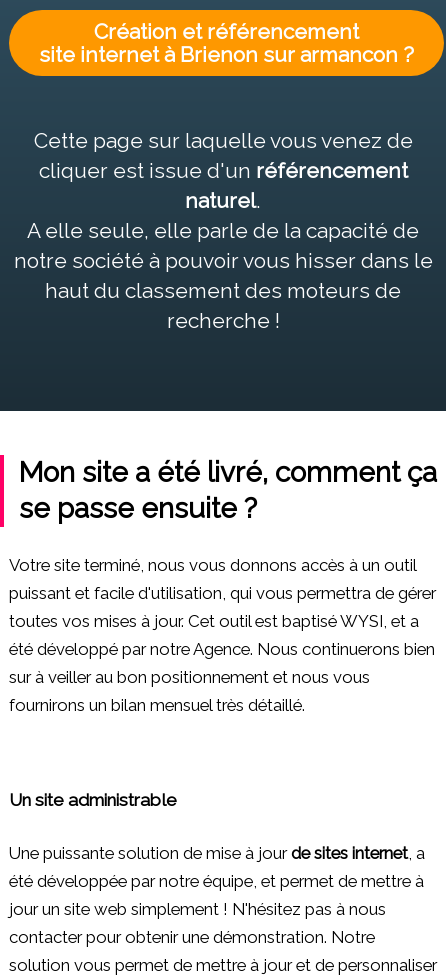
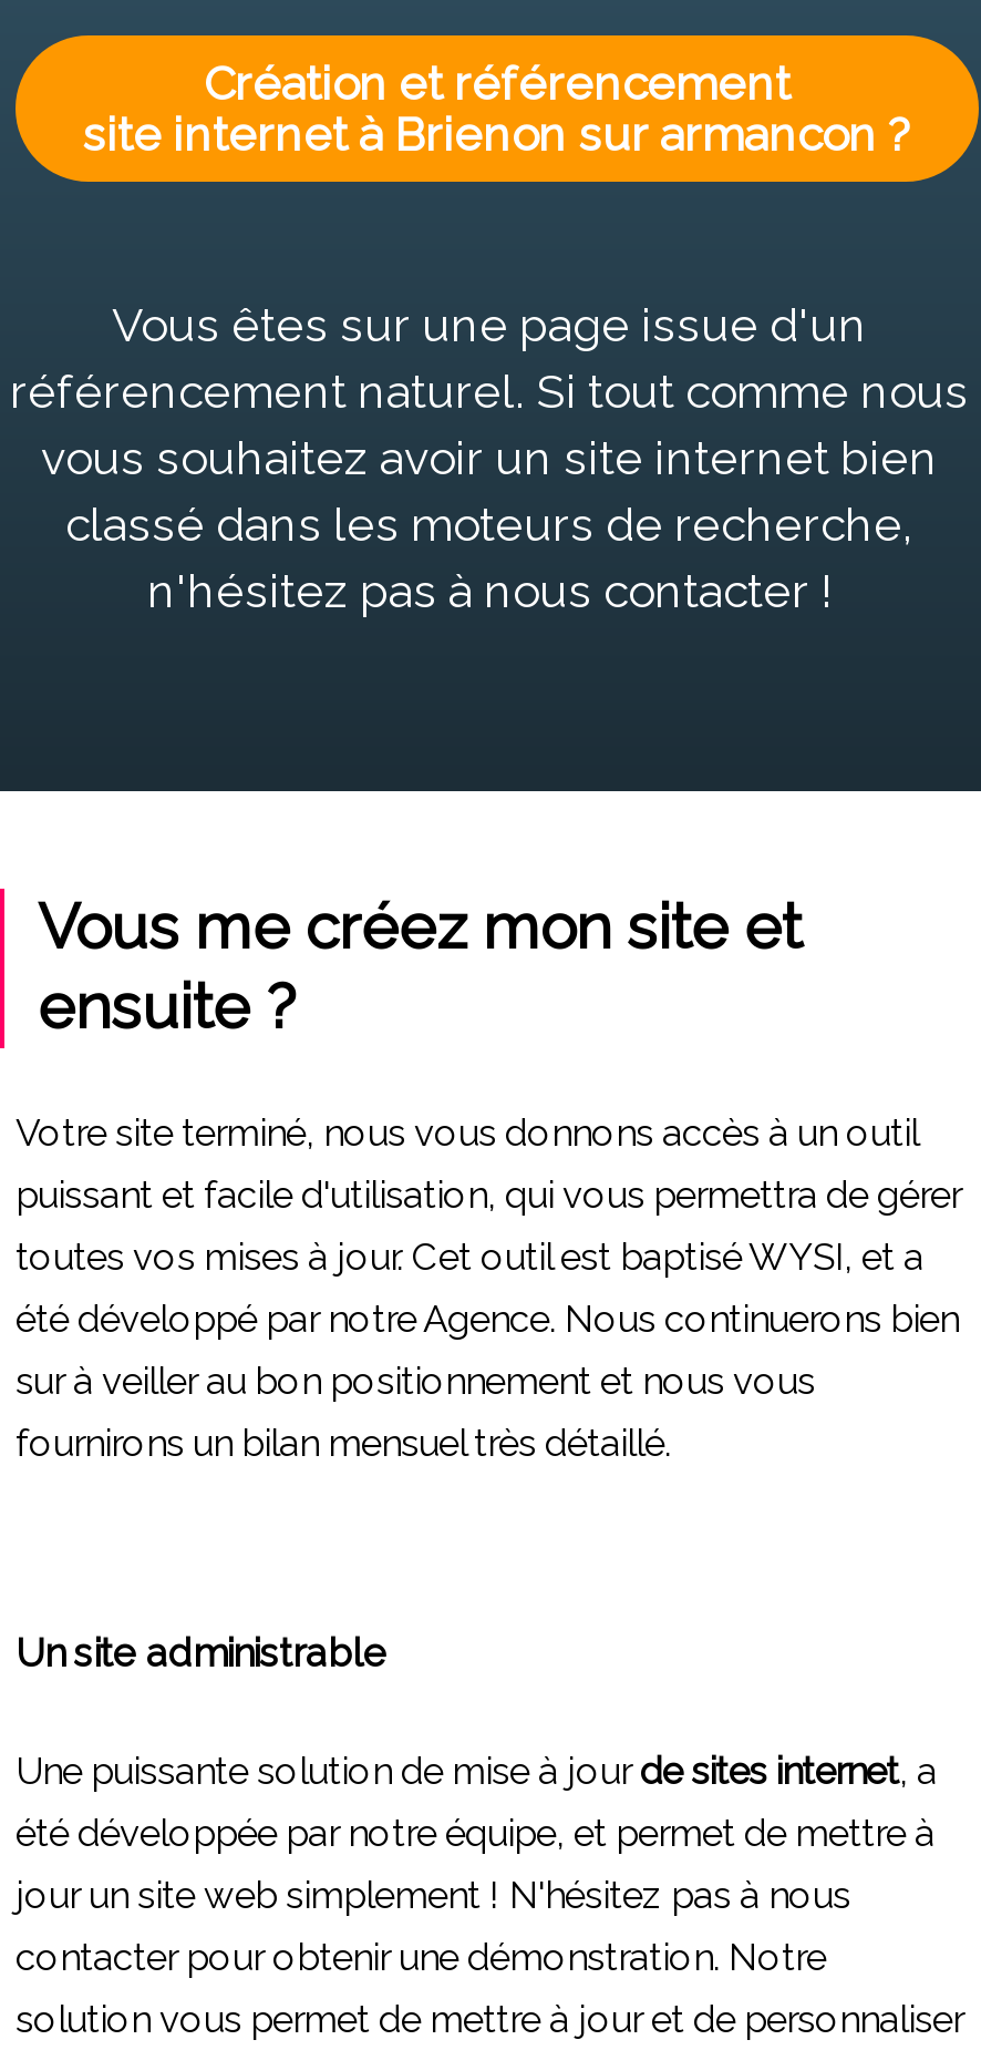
- Cette page sur laquelle vous venez de
- cliquer est issue d'un référencement
- naturel.
- A elle seule, elle parle de la capacité de
- notre société à pouvoir vous hisser dans le
- haut du classement des moteurs de
- recherche !
+ Vous êtes sur une page issue d'un
+ référencement naturel. Si tout comme nous
+ vous souhaitez avoir un site internet bien
+ classé dans les moteurs de recherche,
+ n'hésitez pas à nous contacter !

- Mon site a été livré, comment ça
- se passe ensuite ?
+ Vous me créez mon site et
+ ensuite ?
